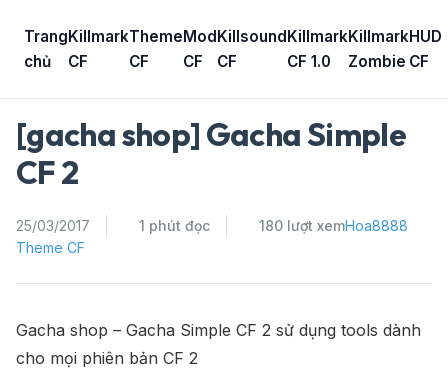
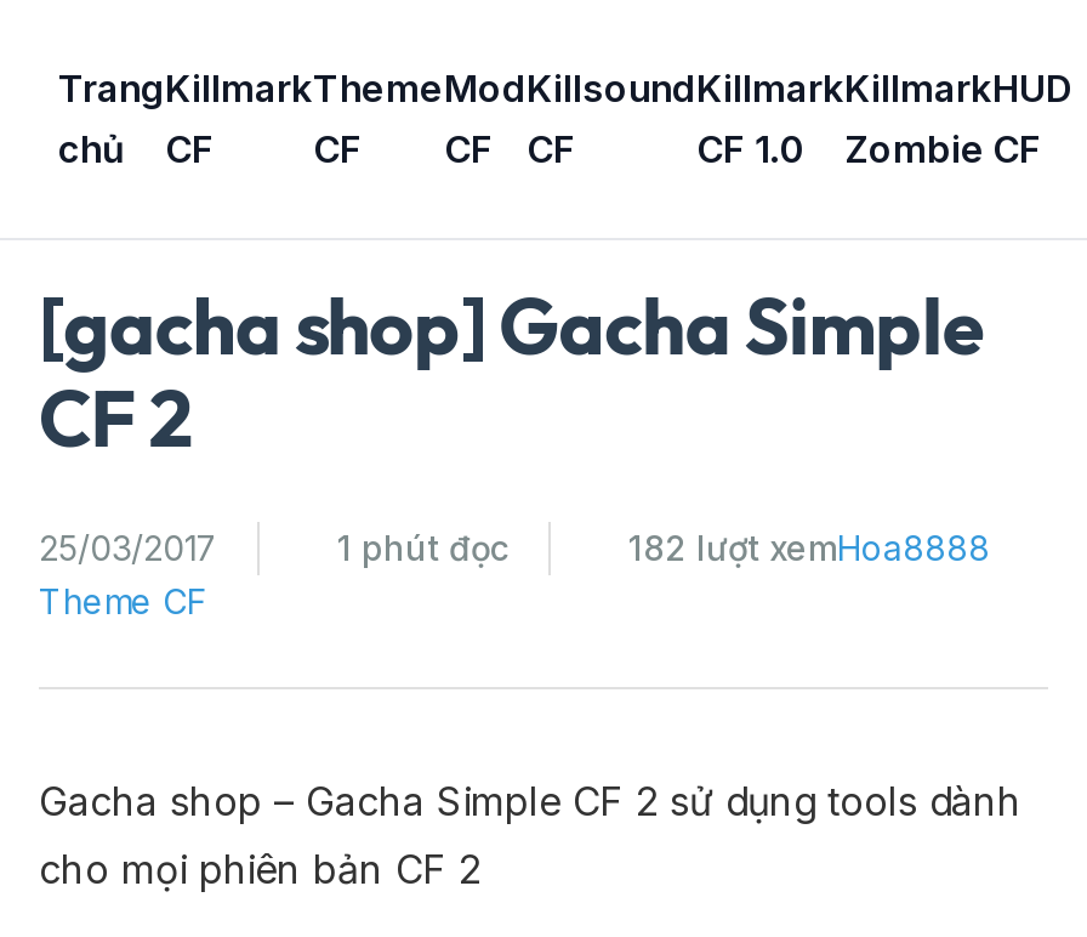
- 180 lượt xemHoa8888
+ 182 lượt xemHoa8888
